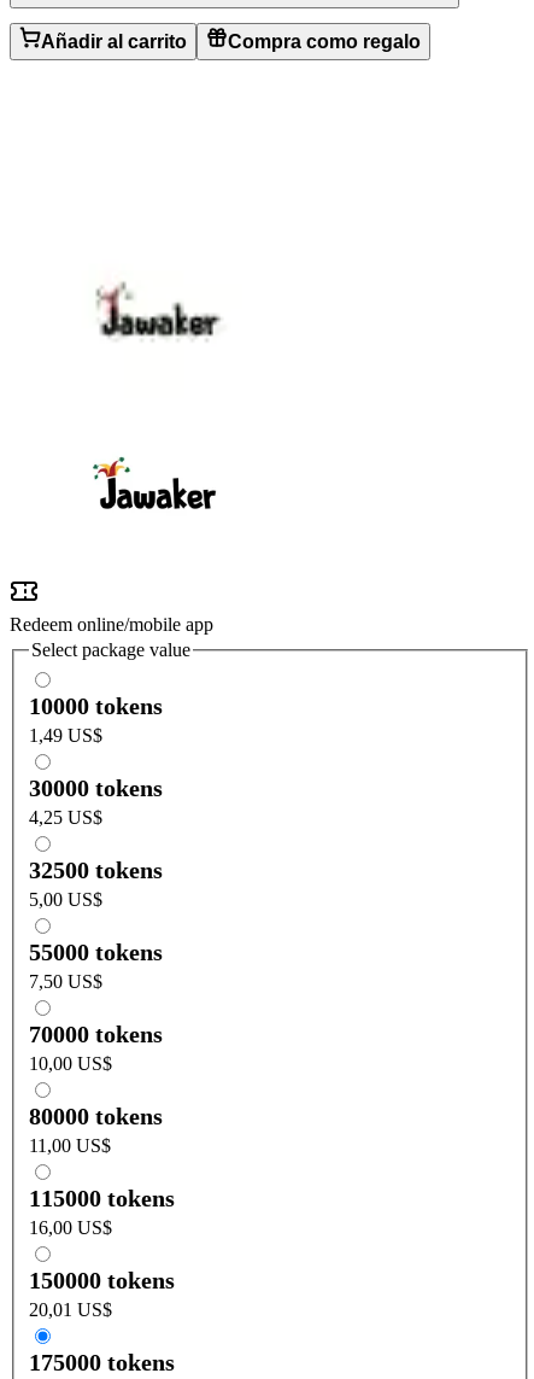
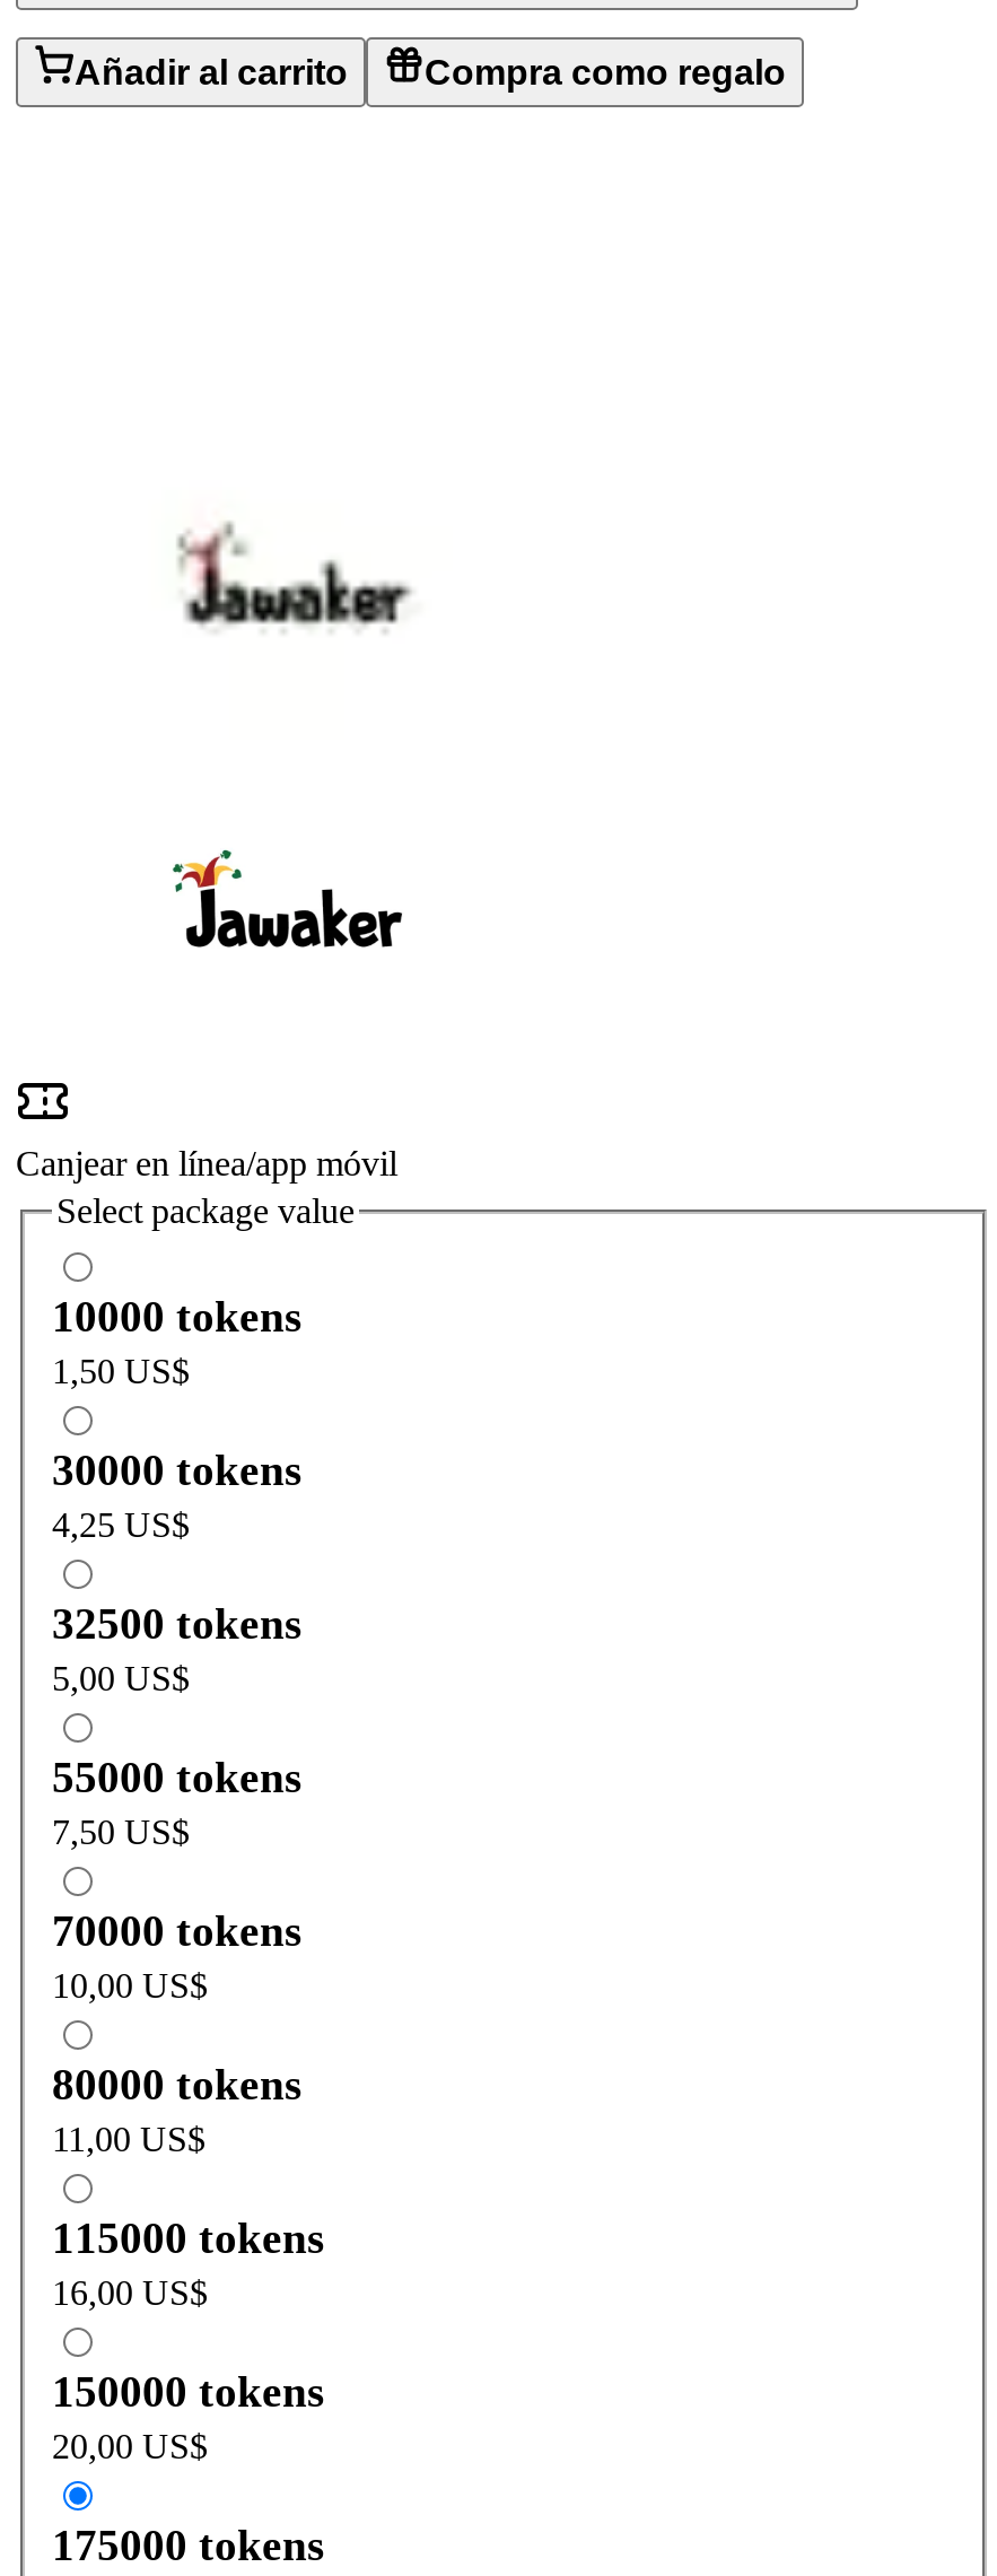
- Redeem online/mobile app
+ Canjear en línea/app móvil

- 1,49 US$
+ 1,50 US$

- 20,01 US$
+ 20,00 US$
